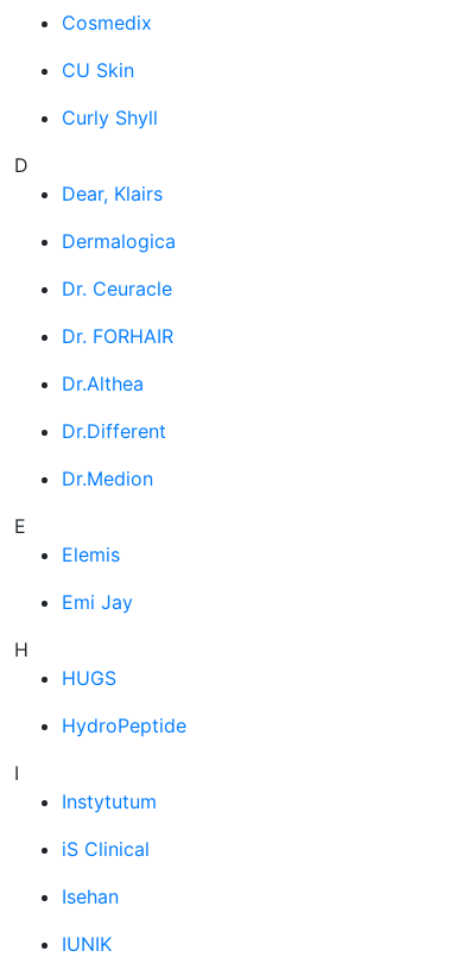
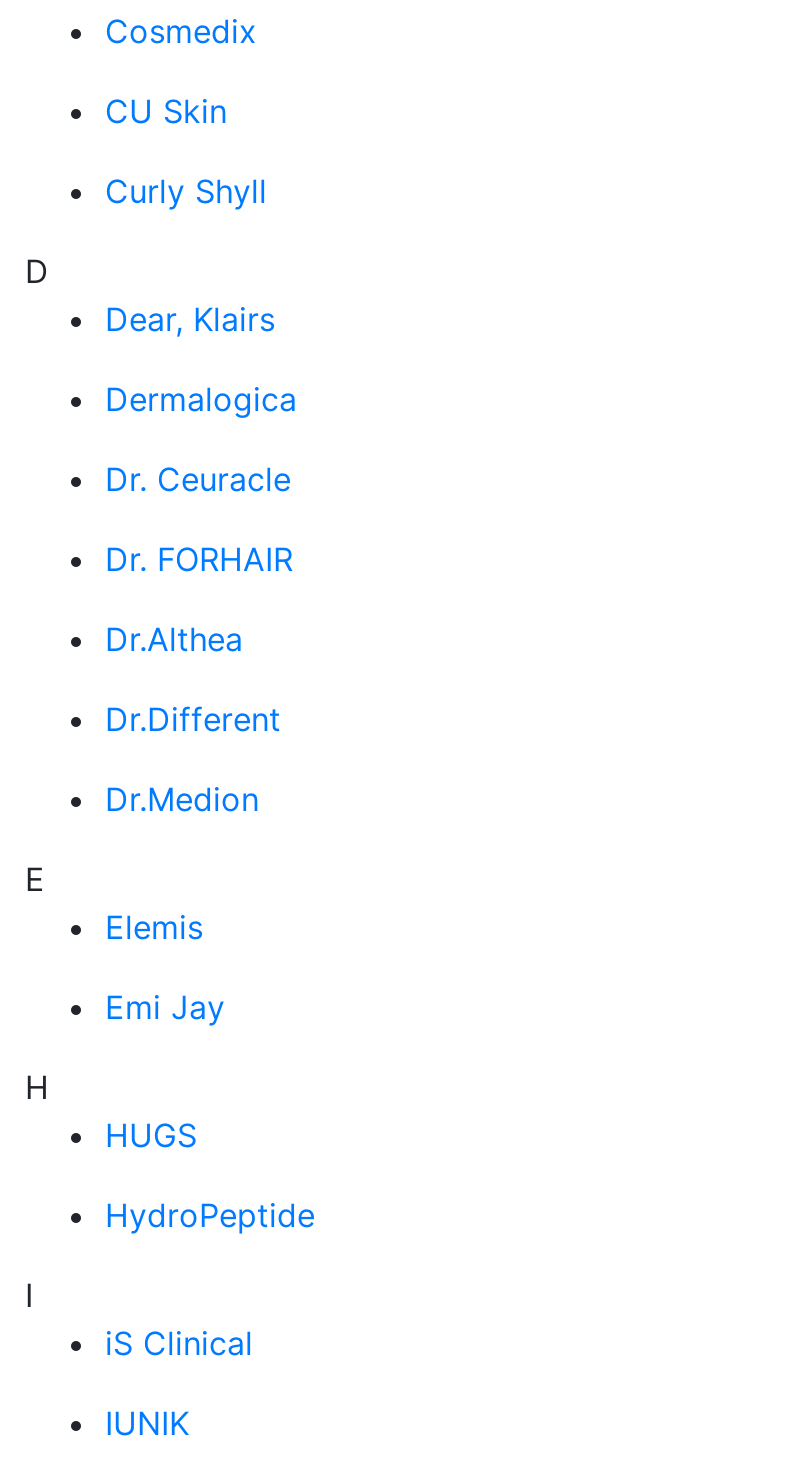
- Instytutum

- Isehan
